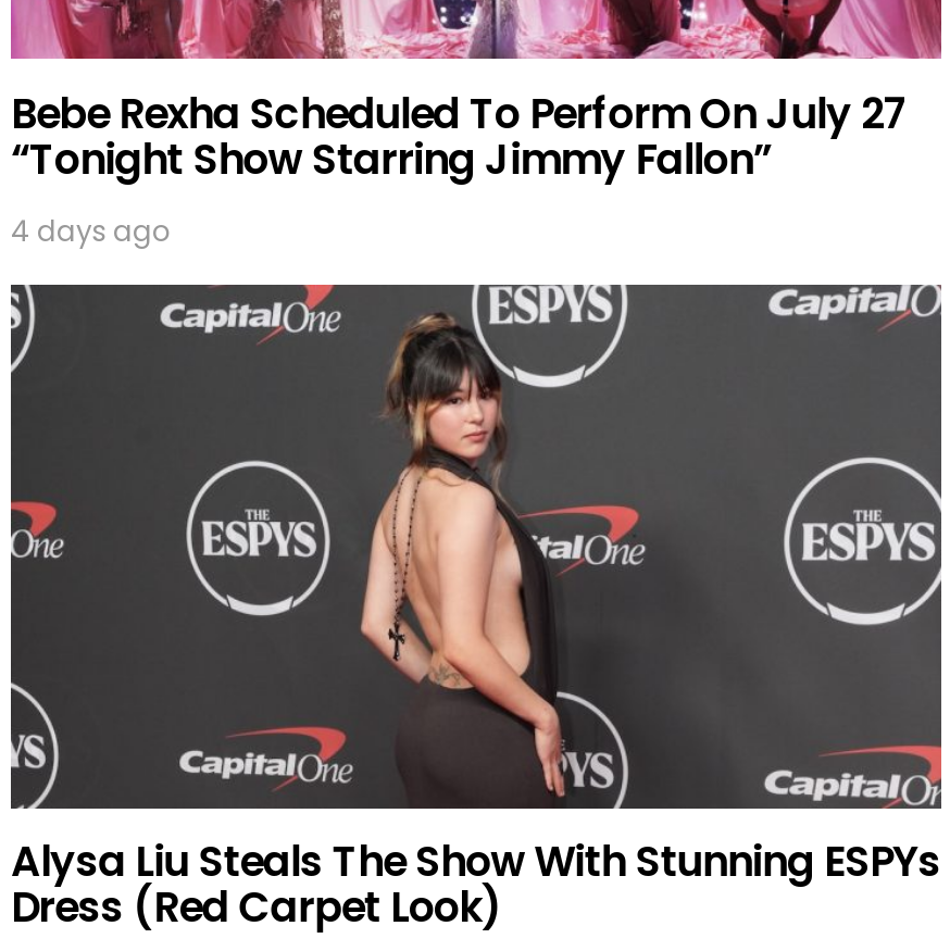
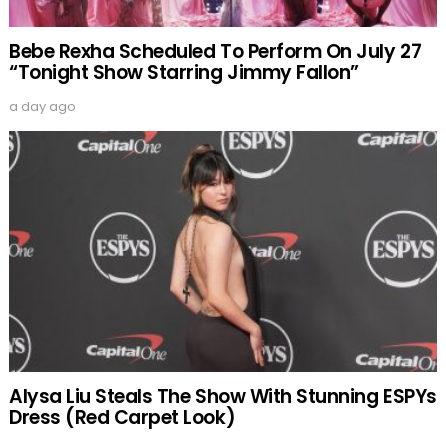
- 4 days ago
+ a day ago
